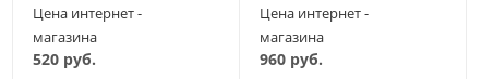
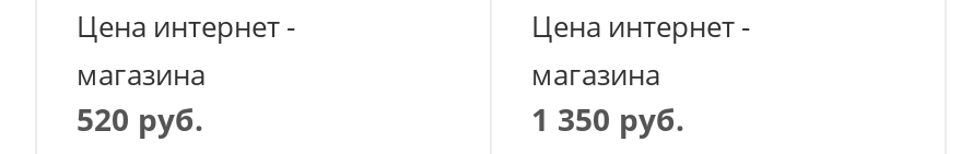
- 960 руб.
+ 1 350 руб.
